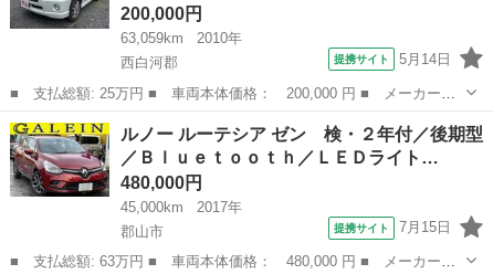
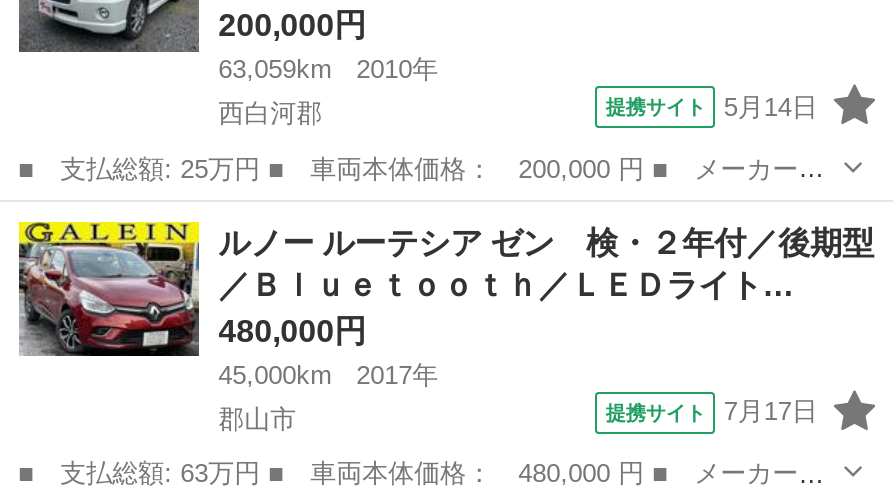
- 提携サイト 7月15日
+ 提携サイト 7月17日
